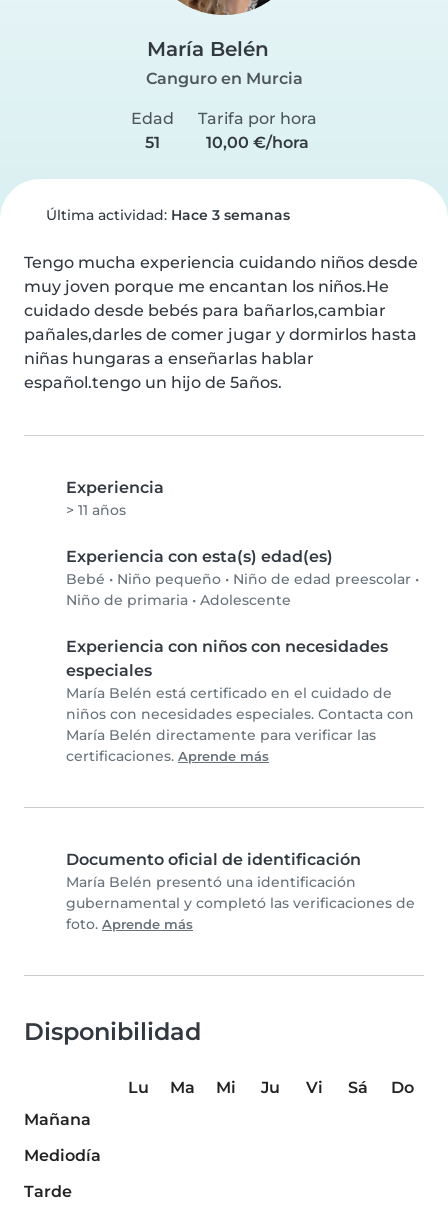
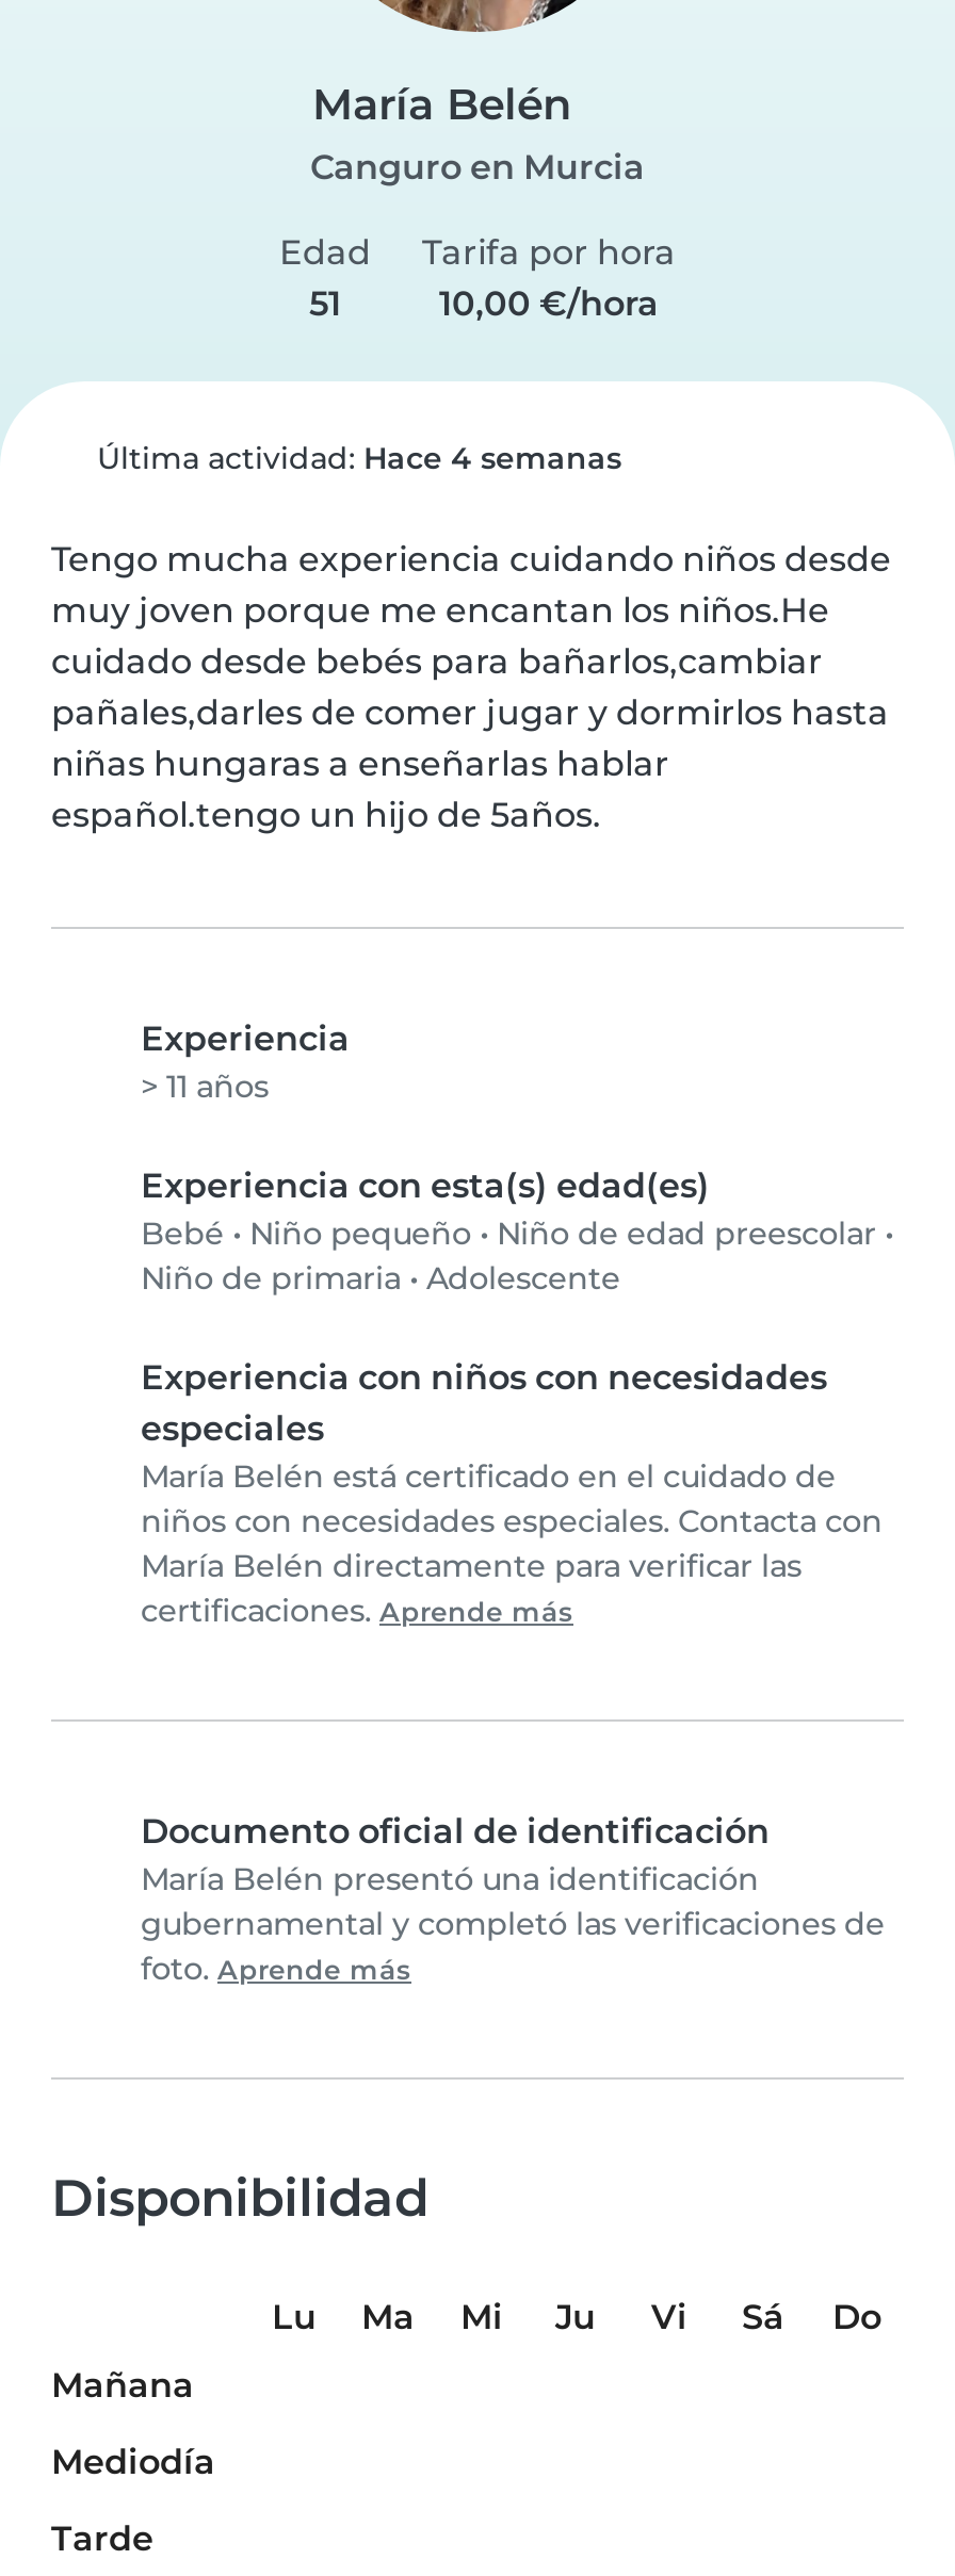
- Última actividad: Hace 3 semanas
+ Última actividad: Hace 4 semanas
